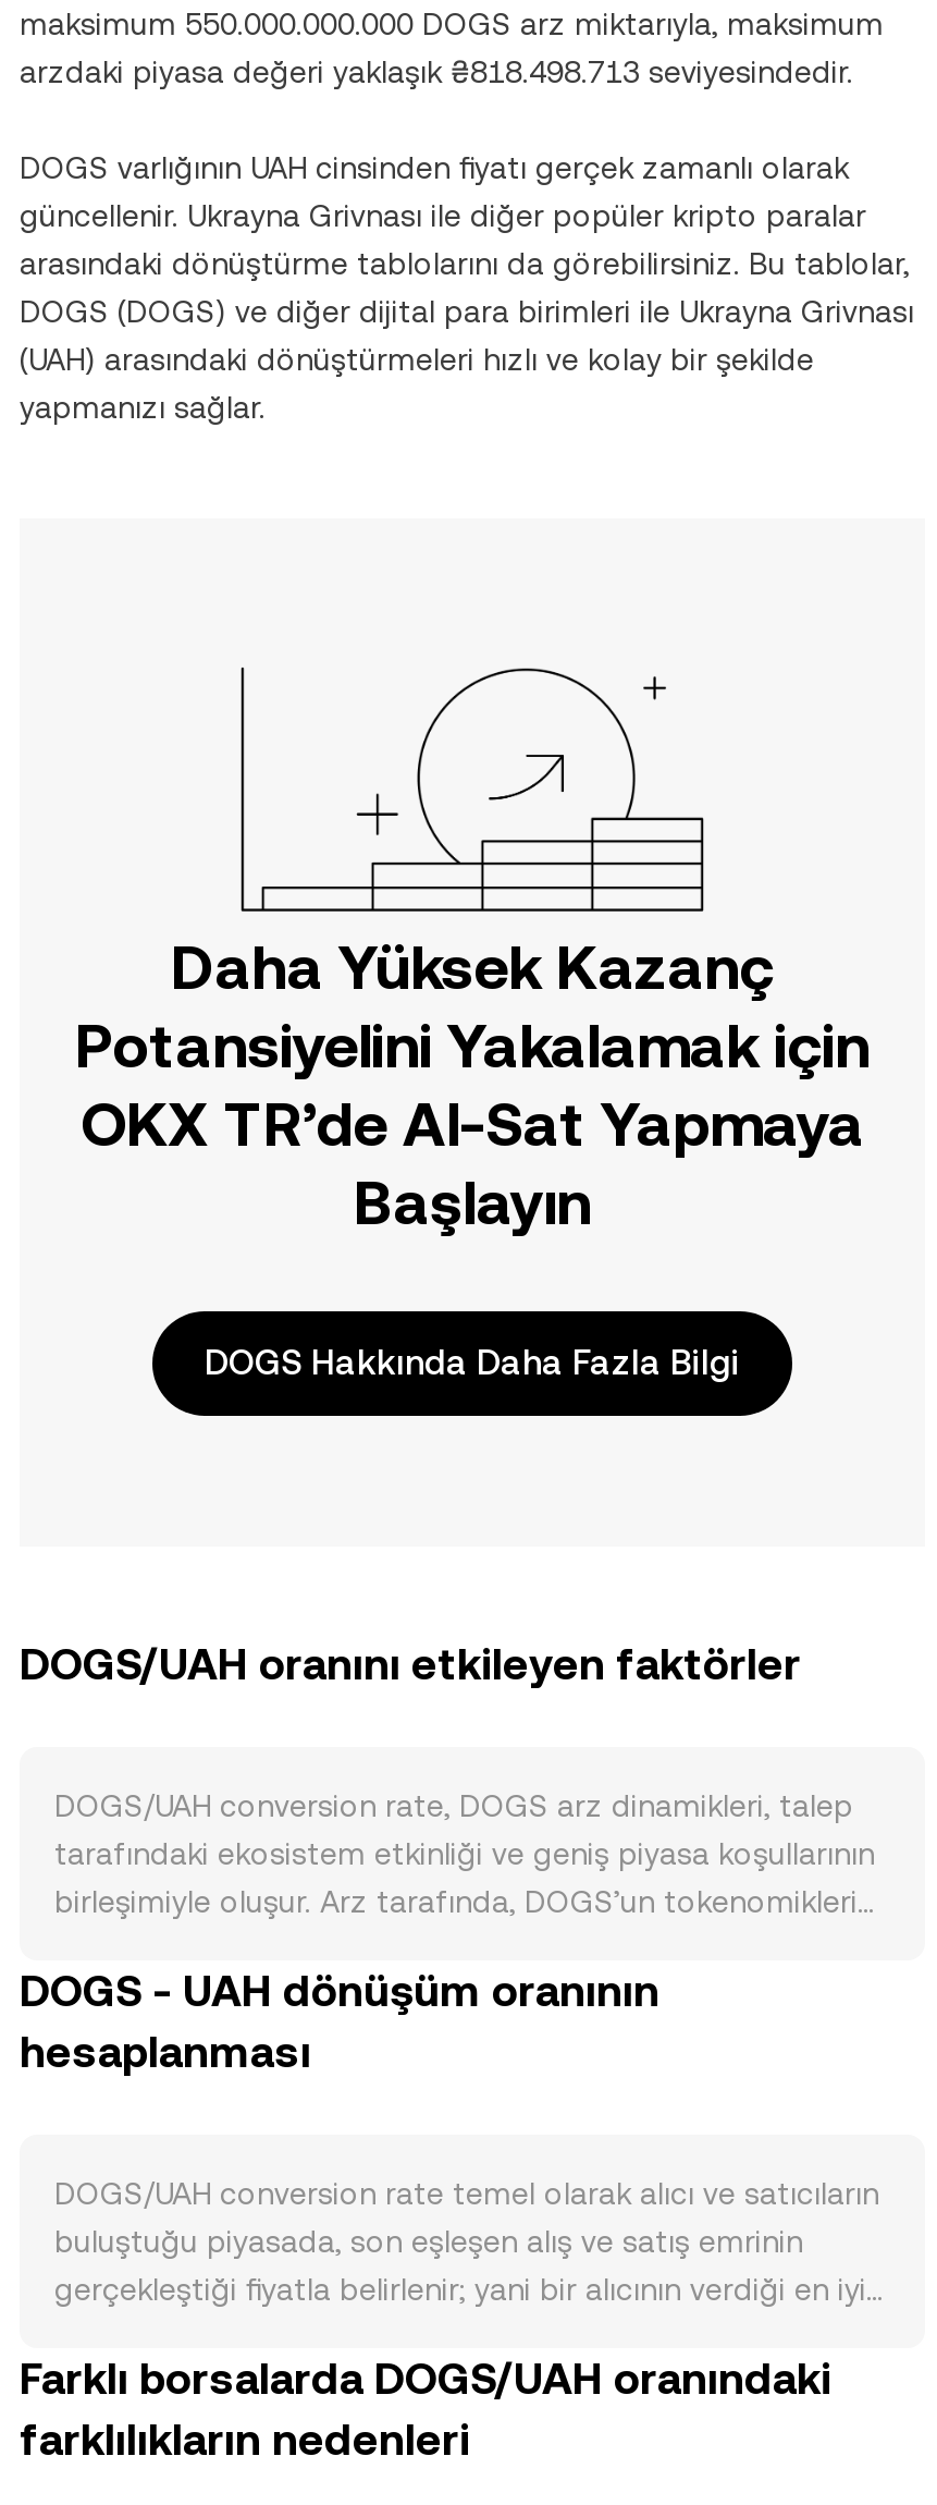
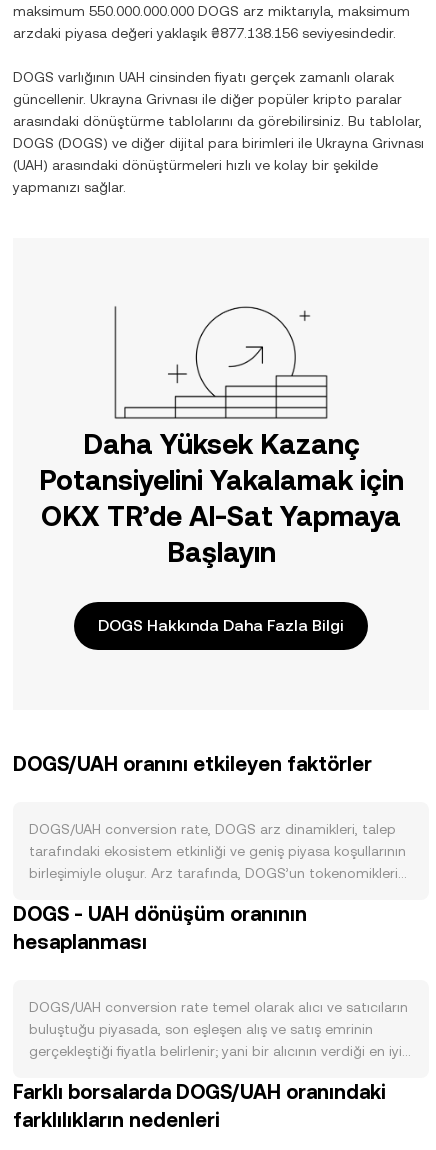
- arzdaki piyasa değeri yaklaşık ₴818.498.713 seviyesindedir.
+ arzdaki piyasa değeri yaklaşık ₴877.138.156 seviyesindedir.
